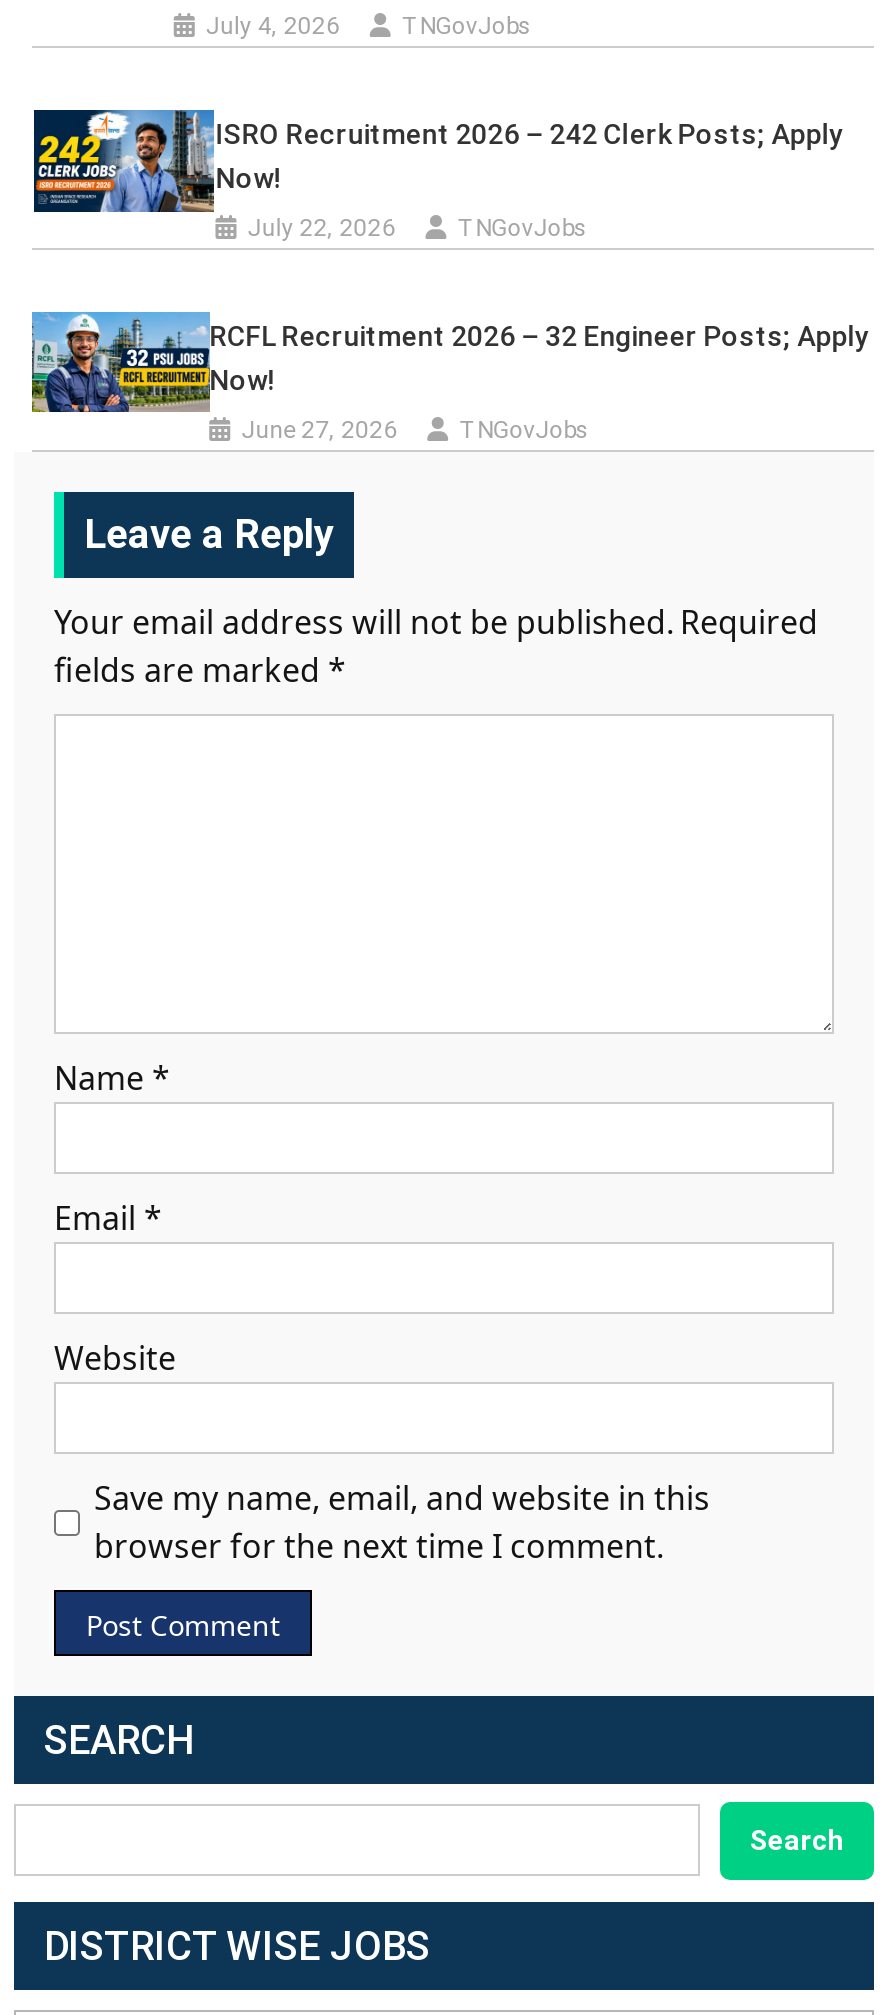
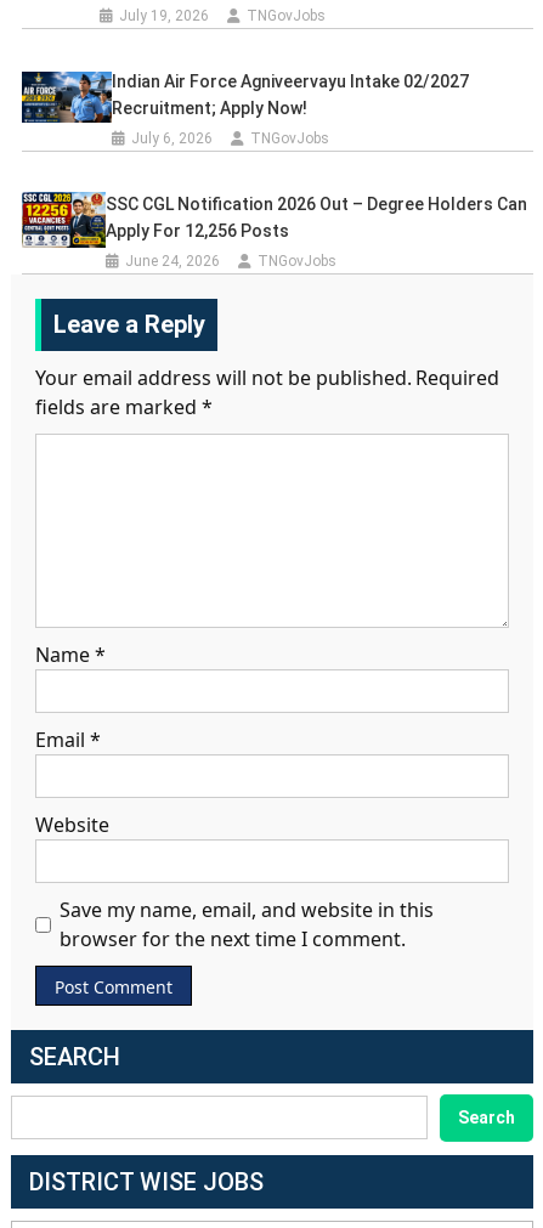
- July 4, 2026
+ July 19, 2026

- [image]
- ISRO Recruitment 2026 – 242 Clerk Posts; Apply
- Now!
+ [image]
+ Indian Air Force Agniveervayu Intake 02/2027
+ Recruitment; Apply Now!

- July 22, 2026
+ July 6, 2026

- [image]
- RCFL Recruitment 2026 – 32 Engineer Posts; Apply
- Now!
+ [image]
+ SSC CGL Notification 2026 Out – Degree Holders Can
+ Apply For 12,256 Posts

- June 27, 2026
+ June 24, 2026
